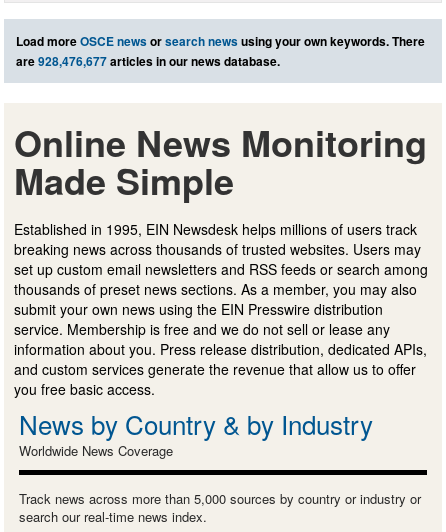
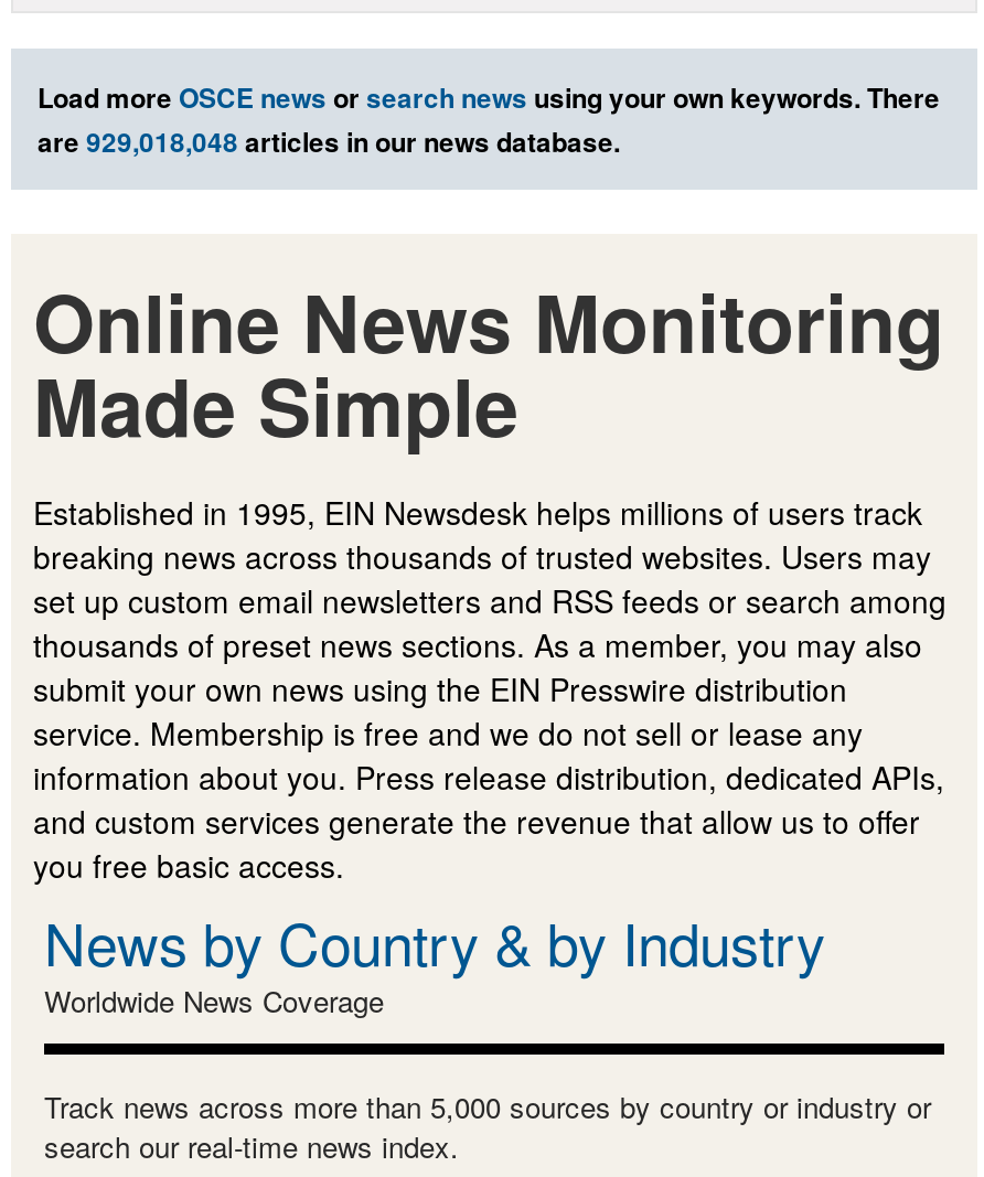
- are 928,476,677 articles in our news database.
+ are 929,018,048 articles in our news database.
